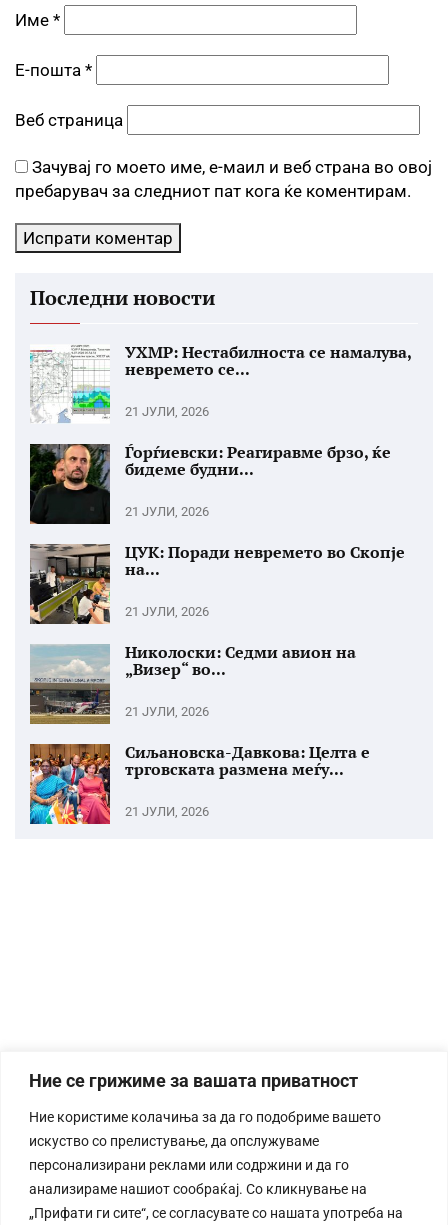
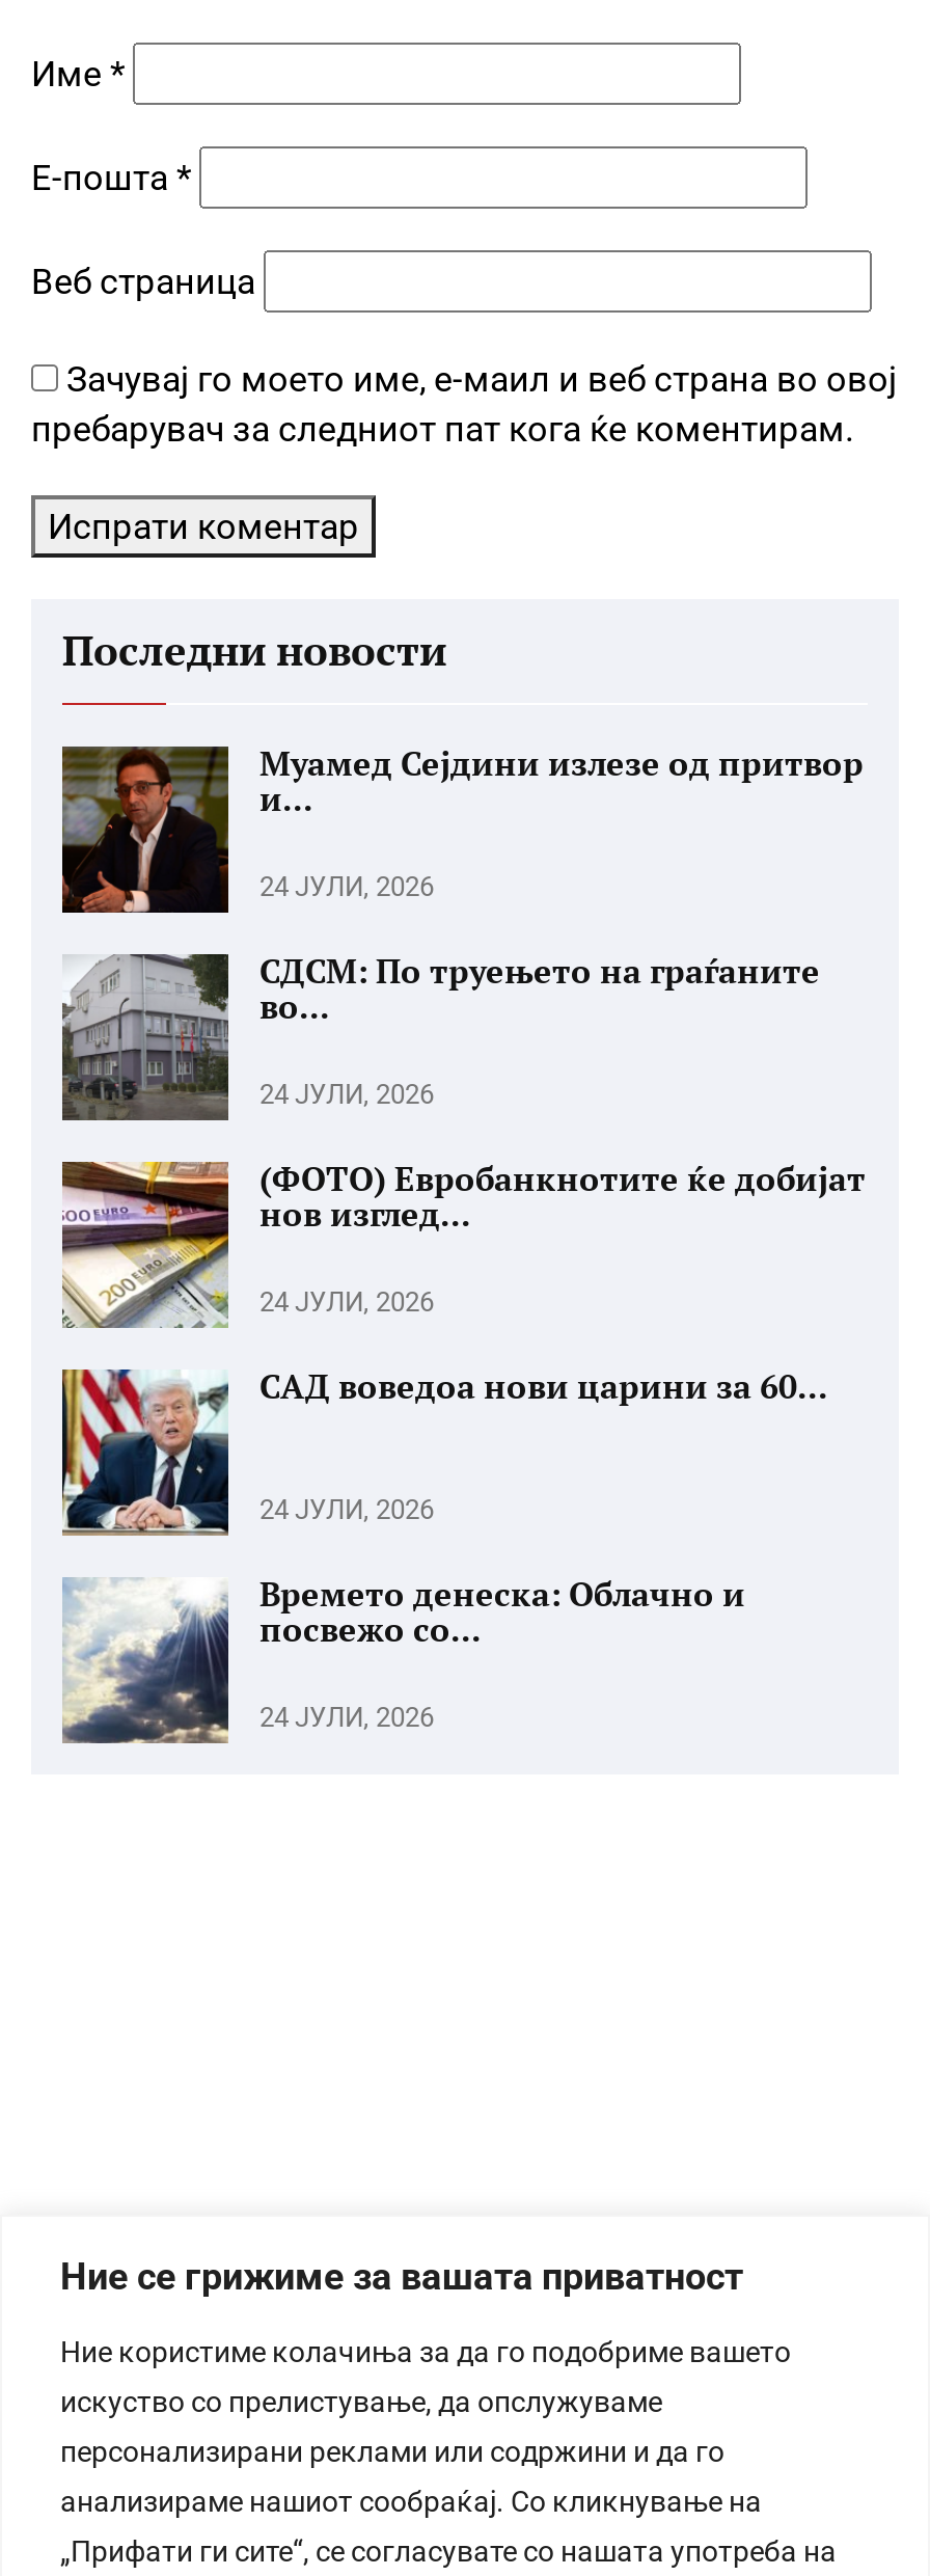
- [image]
- УХМР: Нестабилноста се намалува,
- невремето се...
+ [image]
+ Муамед Сејдини излезе од притвор
+ и...

- 21 ЈУЛИ, 2026
+ 24 ЈУЛИ, 2026

- [image]
- Ѓорѓиевски: Реагиравме брзо, ќе
- бидеме будни...
+ [image]
+ СДСМ: По труењето на граѓаните
+ во...

- 21 ЈУЛИ, 2026
+ 24 ЈУЛИ, 2026

- [image]
- ЦУК: Поради невремето во Скопје
- на...
+ [image]
+ (ФОТО) Евробанкнотите ќе добијат
+ нов изглед...

- 21 ЈУЛИ, 2026
+ 24 ЈУЛИ, 2026

- [image]
- Николоски: Седми авион на
- „Визер“ во...
+ [image]
+ САД воведоа нови царини за 60...

- 21 ЈУЛИ, 2026
+ 24 ЈУЛИ, 2026

- [image]
- Сиљановска-Давкова: Целта е
- трговската размена меѓу...
+ [image]
+ Времето денеска: Облачно и
+ посвежо со...

- 21 ЈУЛИ, 2026
+ 24 ЈУЛИ, 2026
